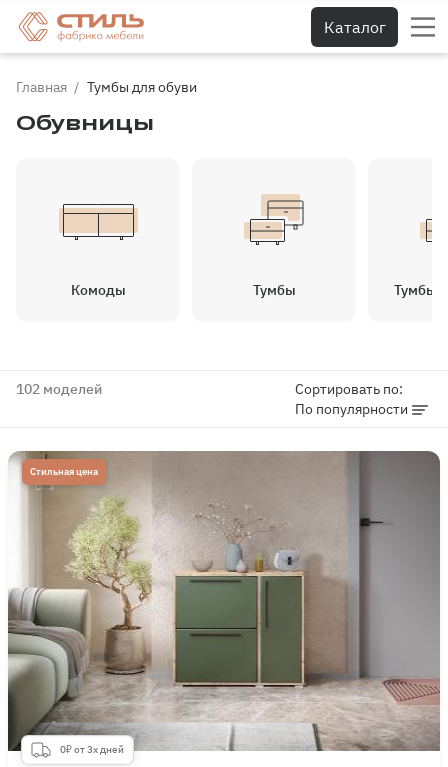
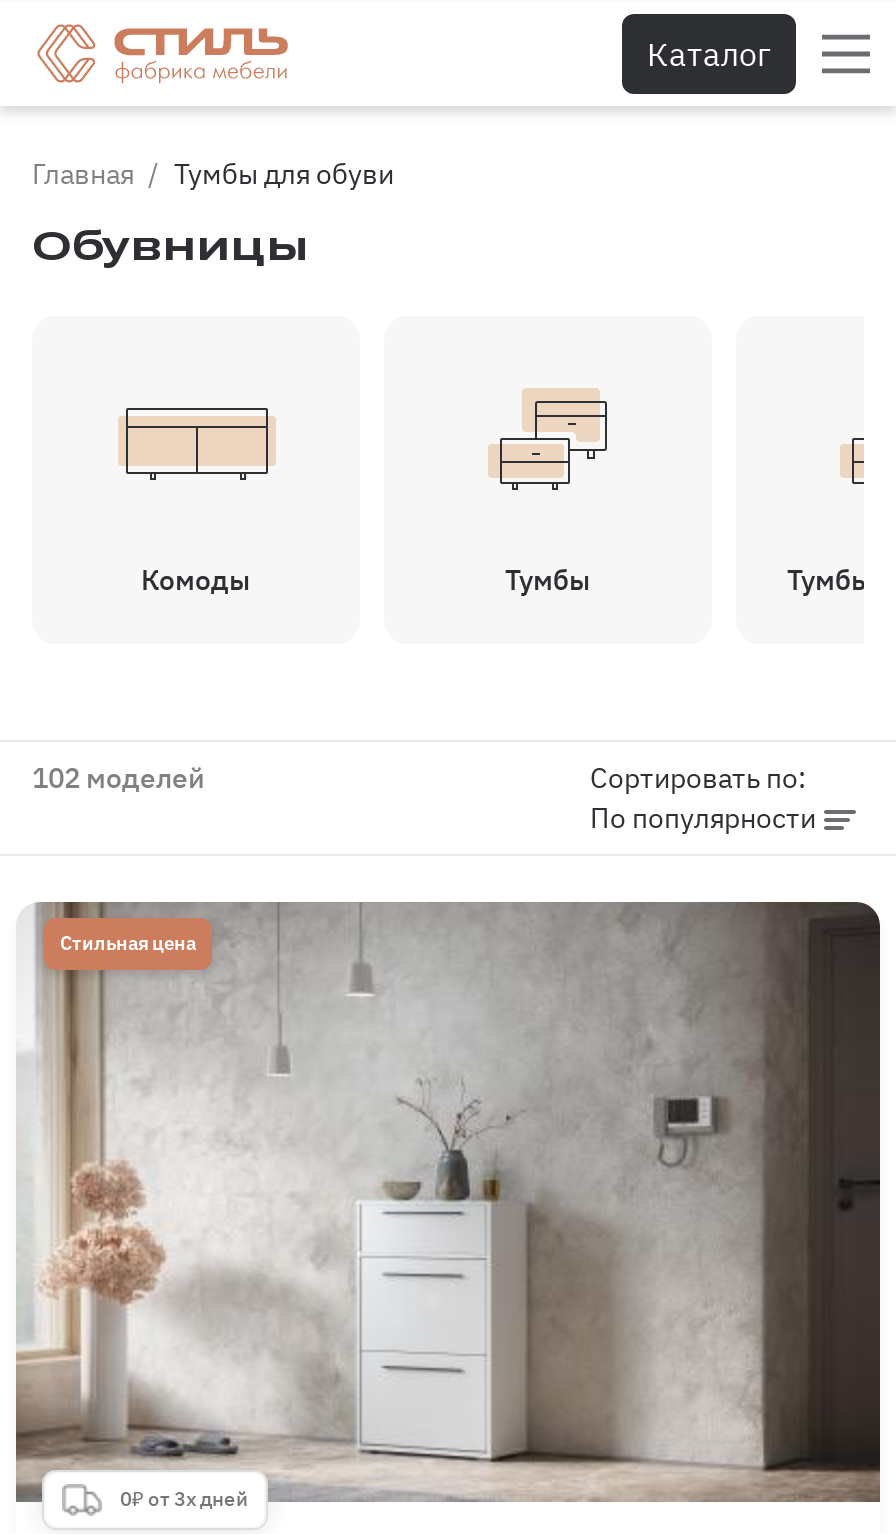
- [image]
+ [image]
